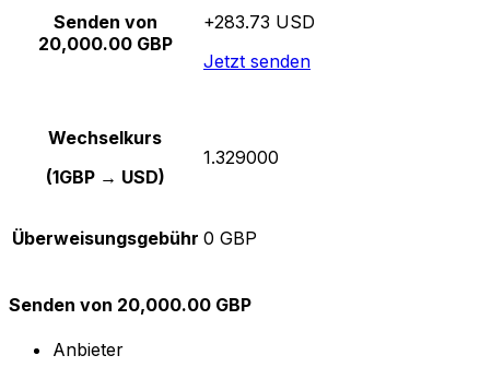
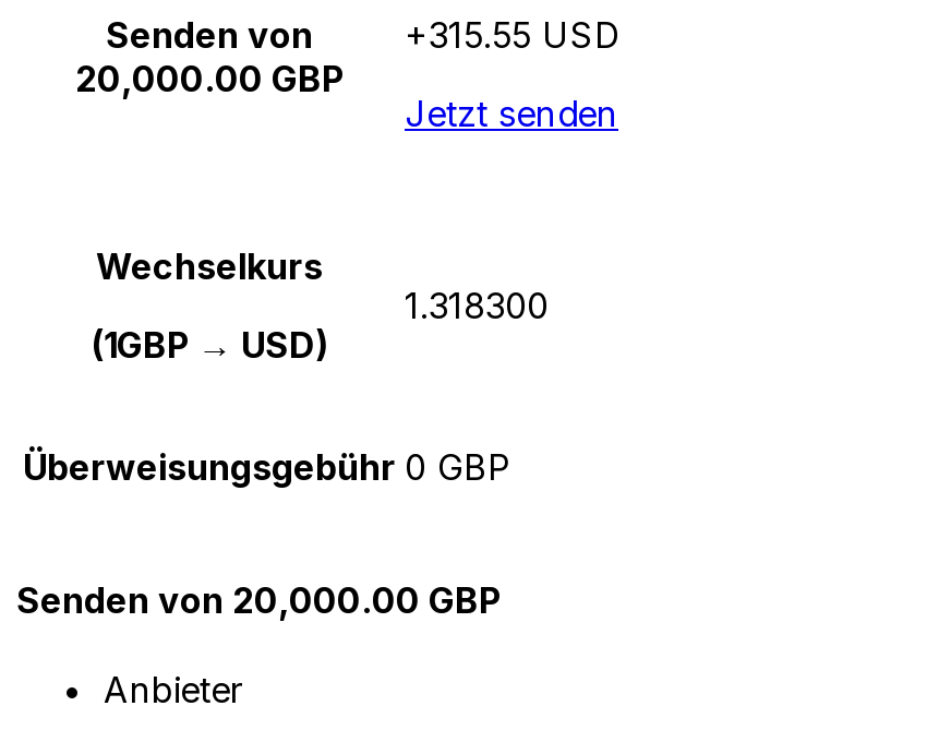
- +283.73 USD
+ +315.55 USD

- 1.329000
+ 1.318300
